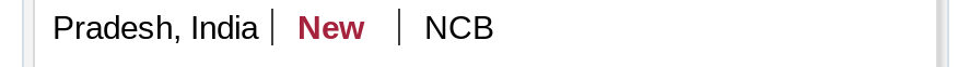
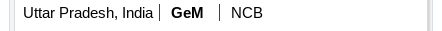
- Pradesh, India
- New
+ Uttar Pradesh, India
+ GeM
